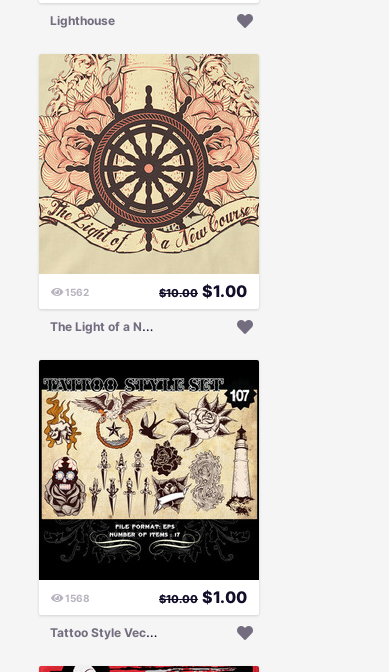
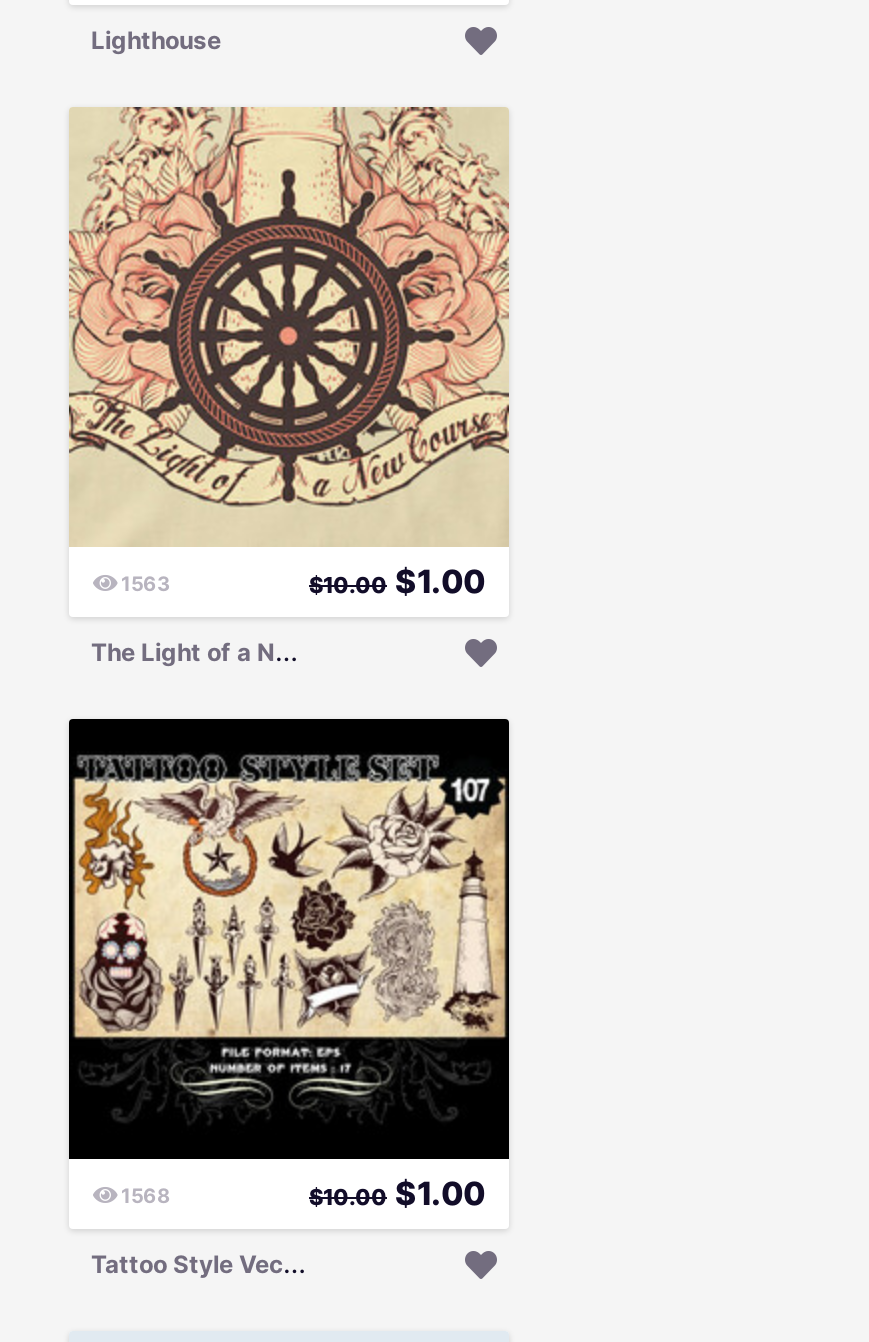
- 1562
+ 1563
